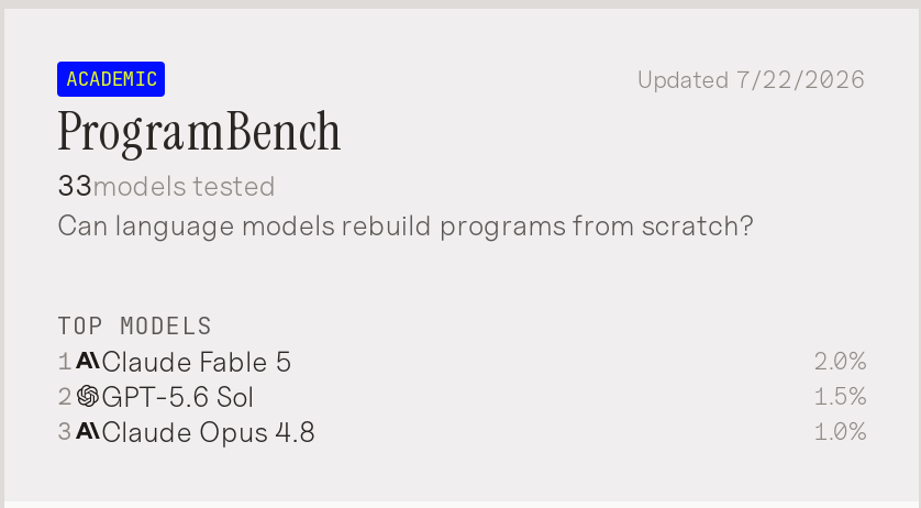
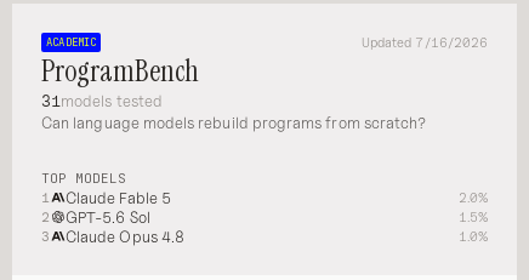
- Updated 7/22/2026
+ Updated 7/16/2026

- 33models tested
+ 31models tested
